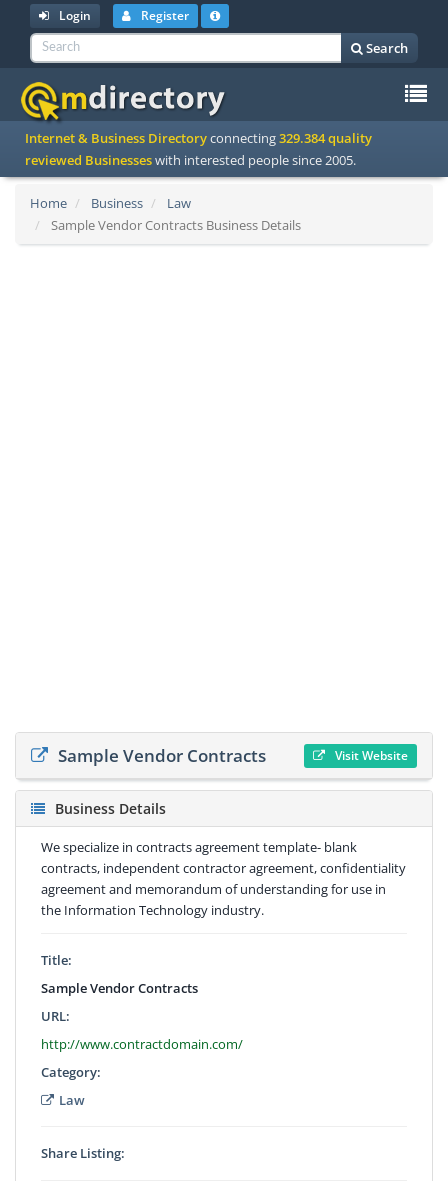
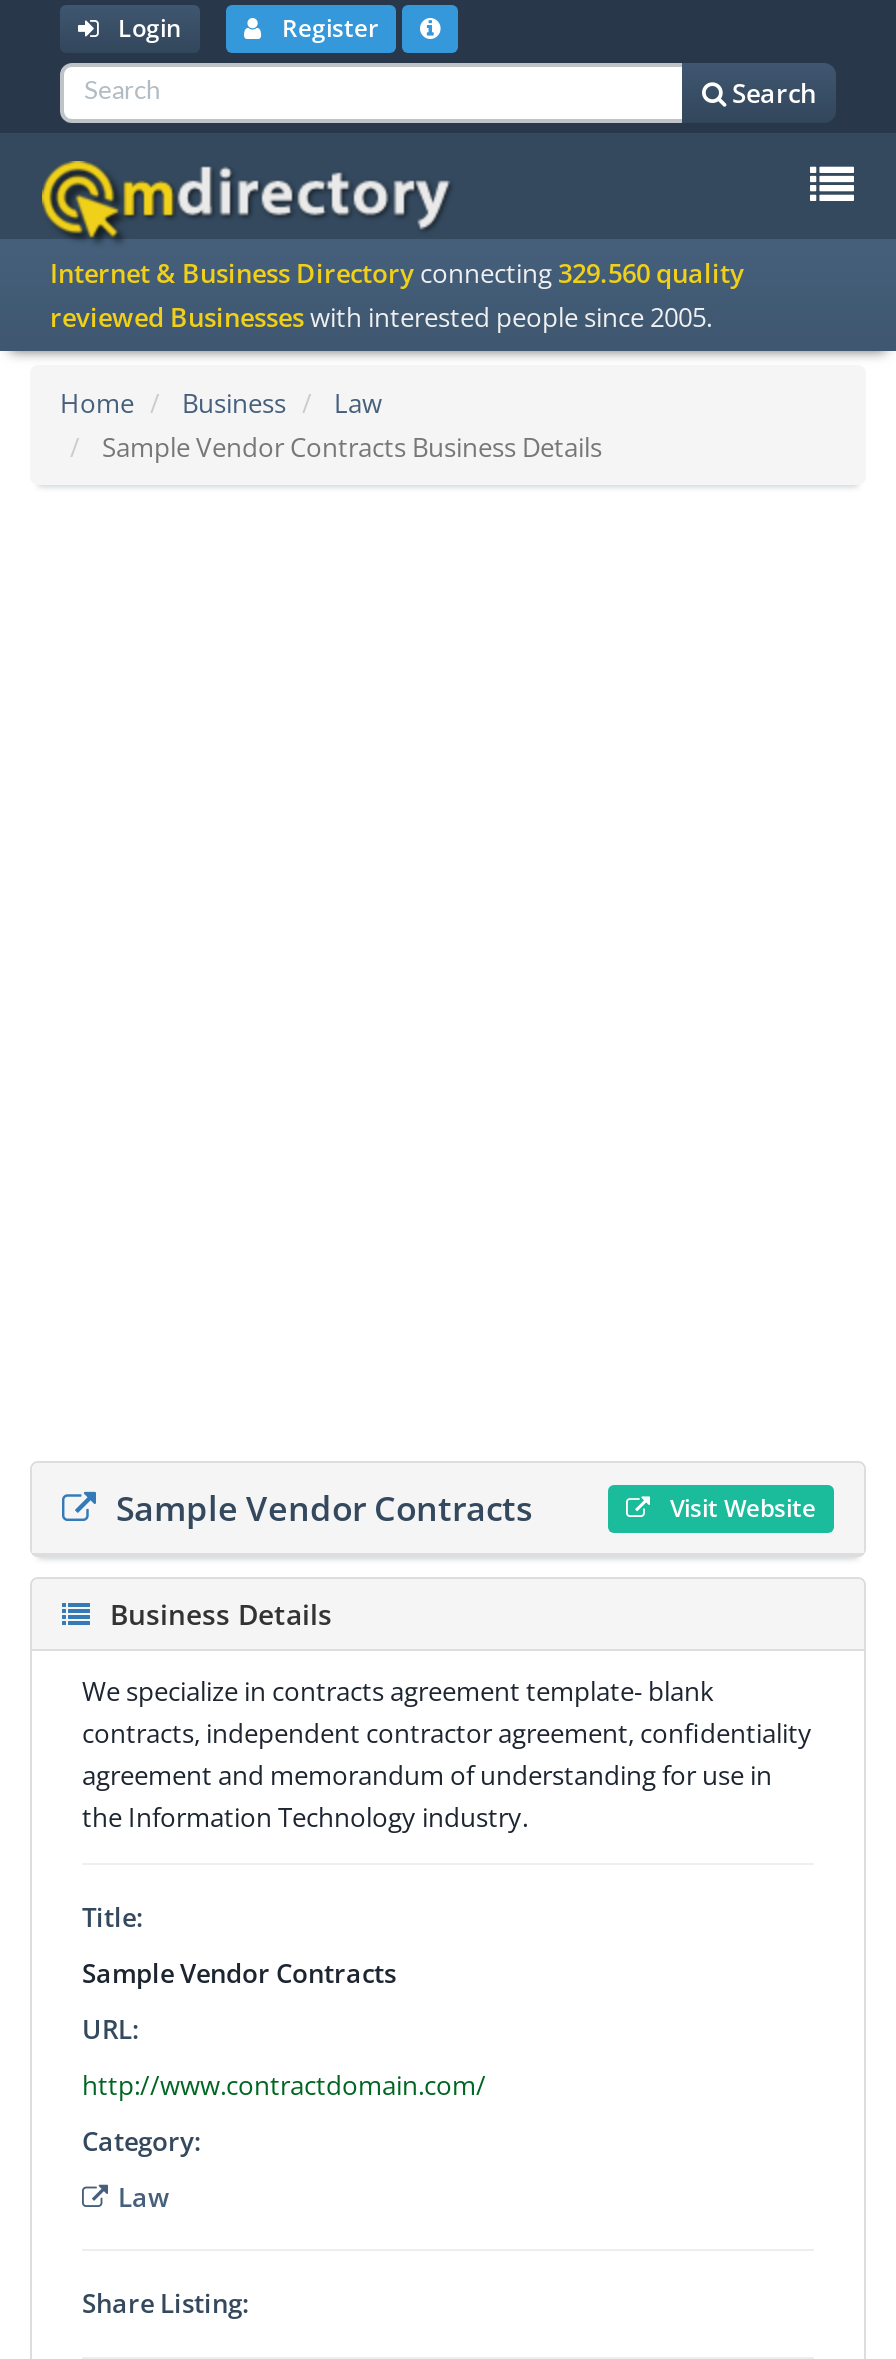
- Internet & Business Directory connecting 329.384 quality
+ Internet & Business Directory connecting 329.560 quality
